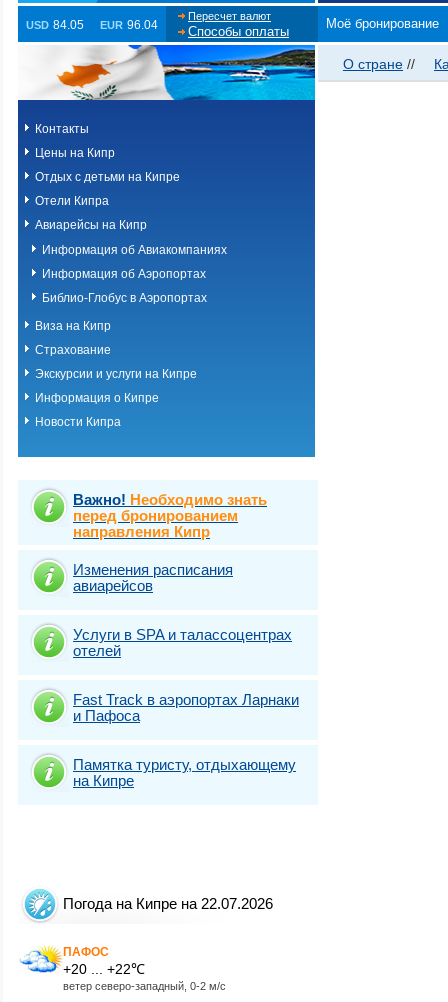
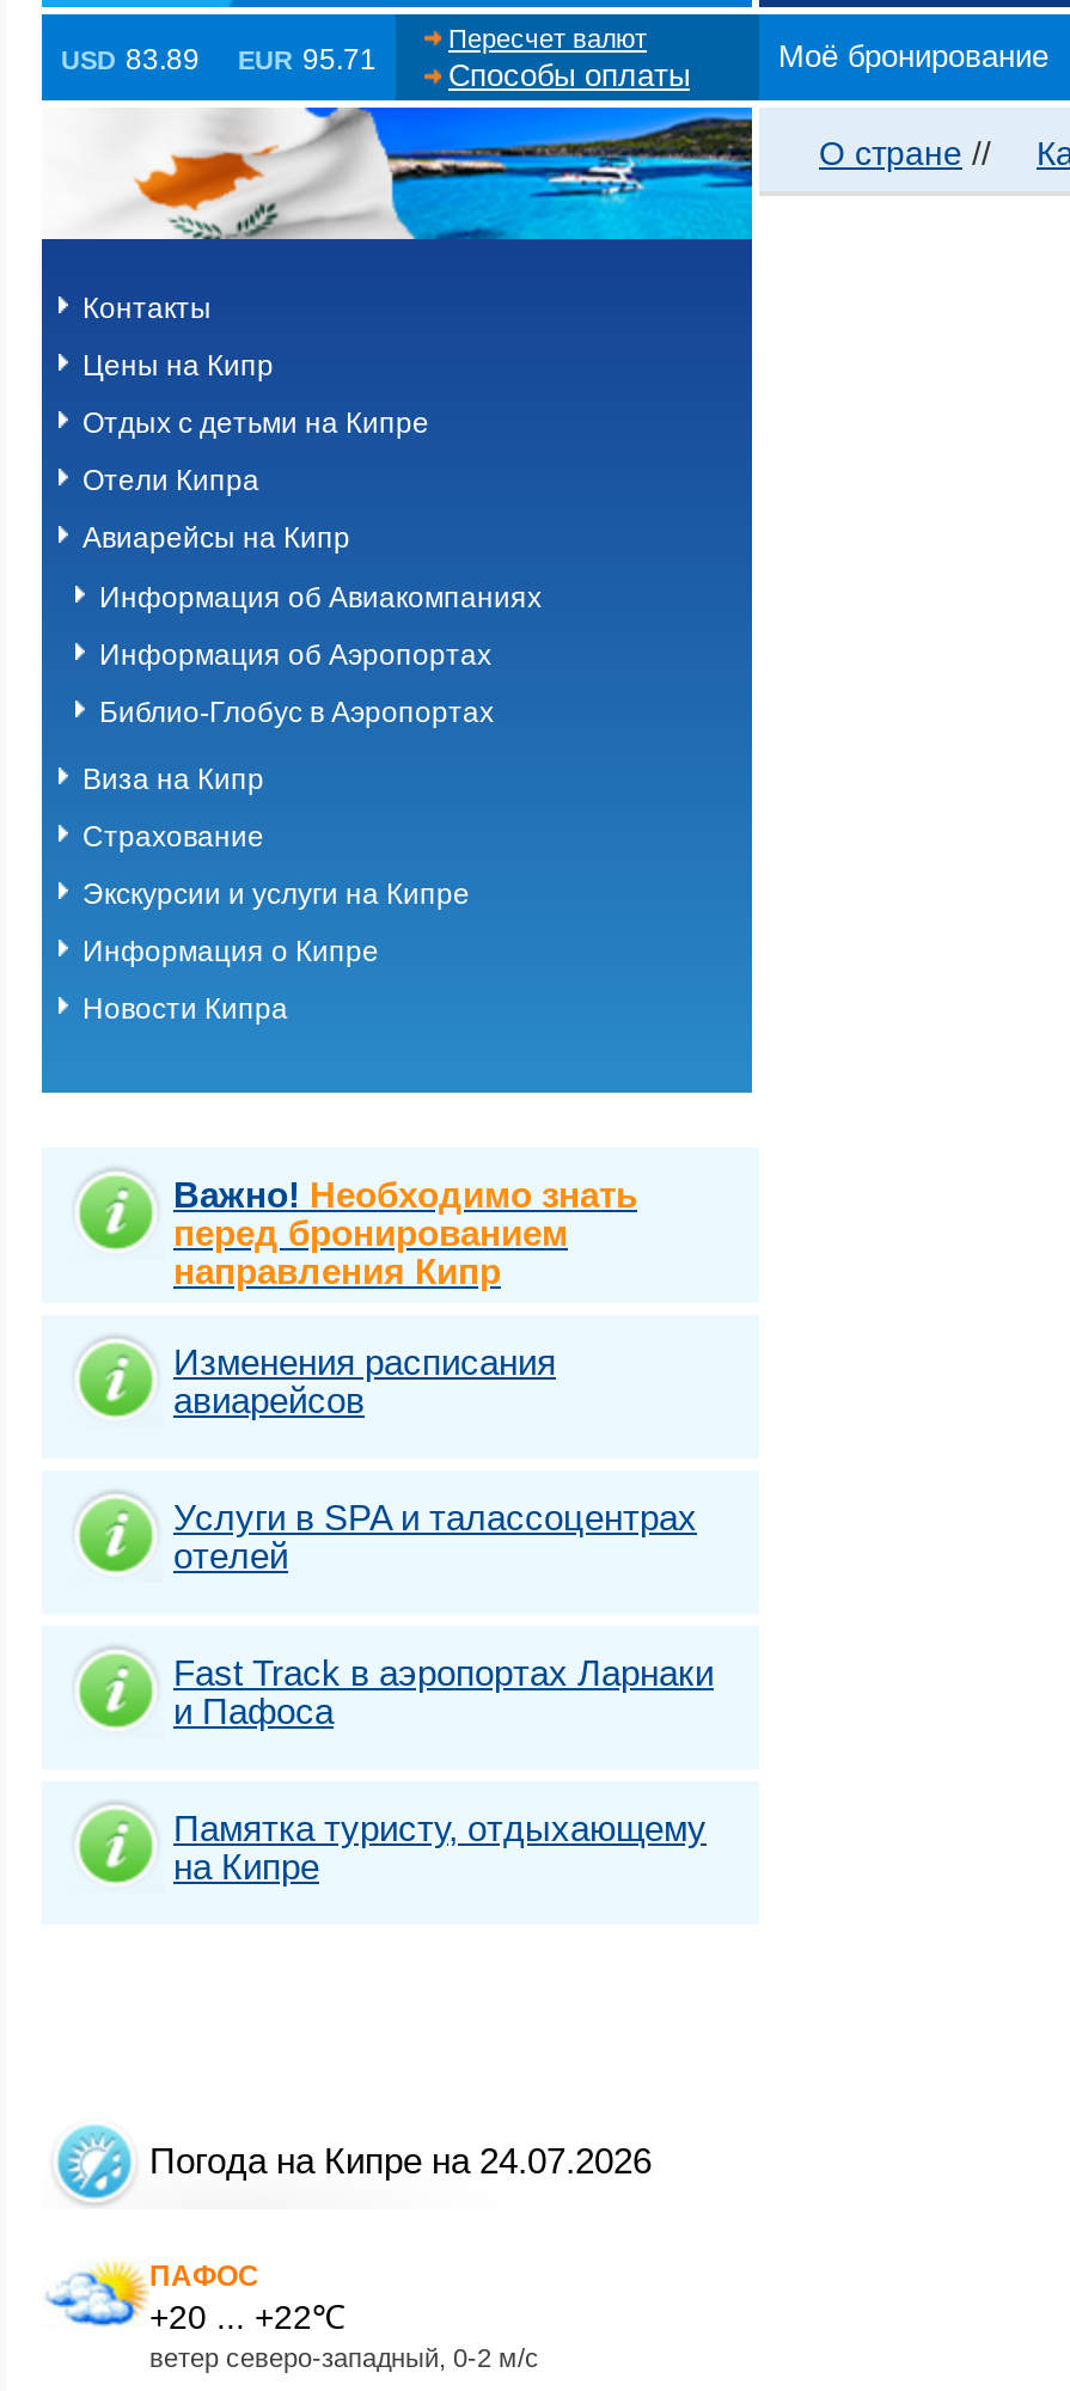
- USD 84.05
+ USD 83.89

- EUR 96.04
+ EUR 95.71

- Погода на Кипре на 22.07.2026
+ Погода на Кипре на 24.07.2026
